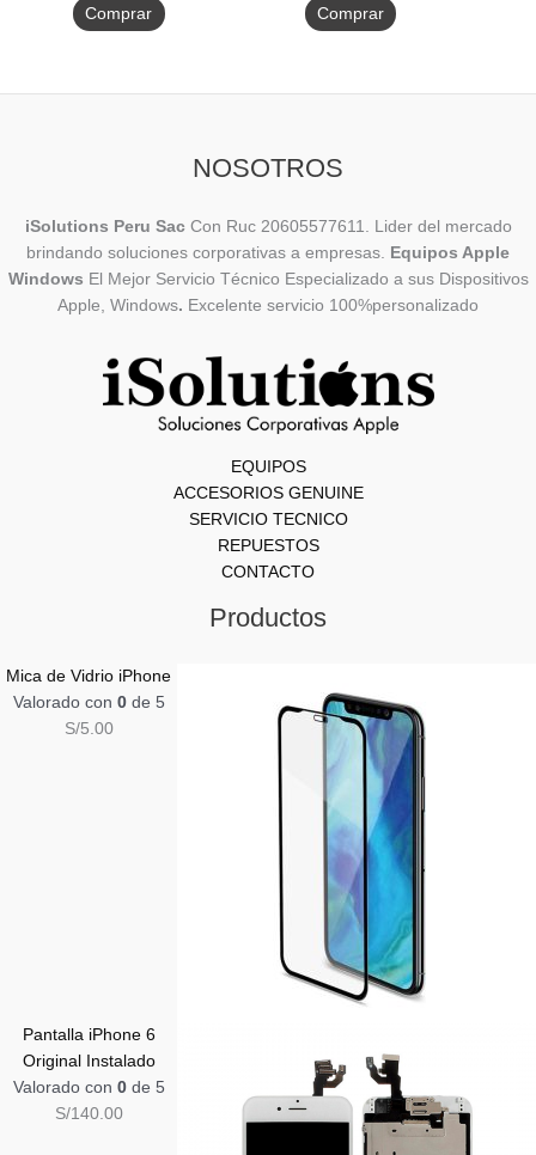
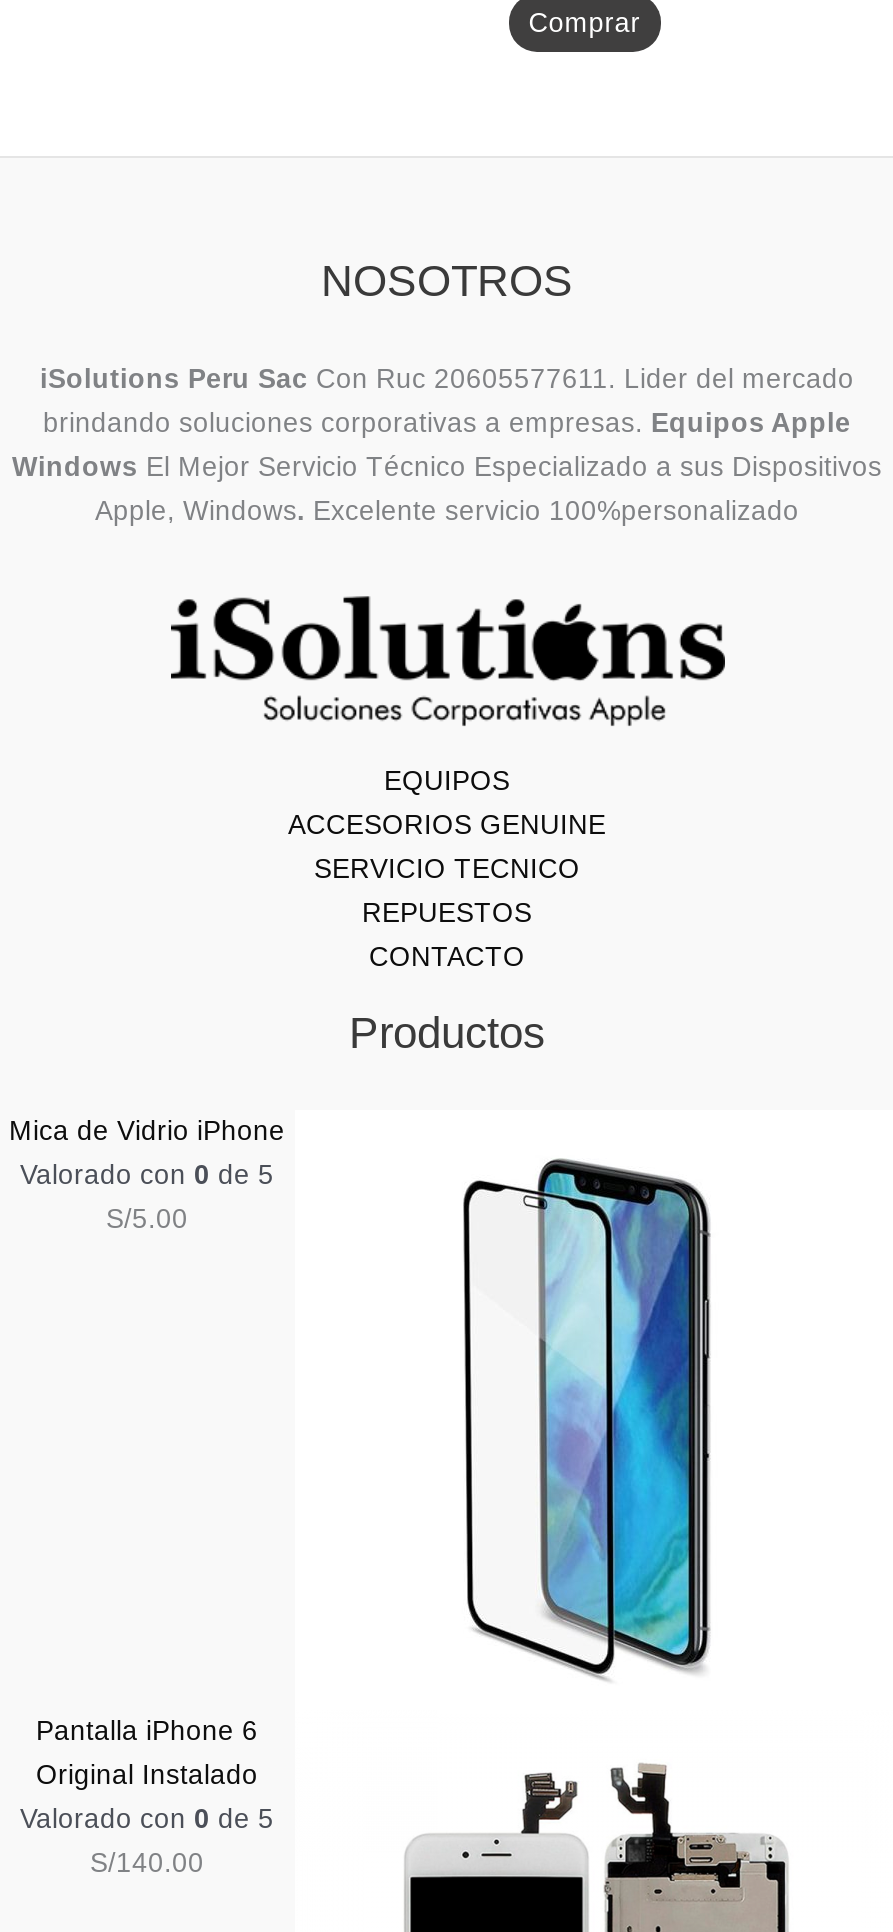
- Comprar
